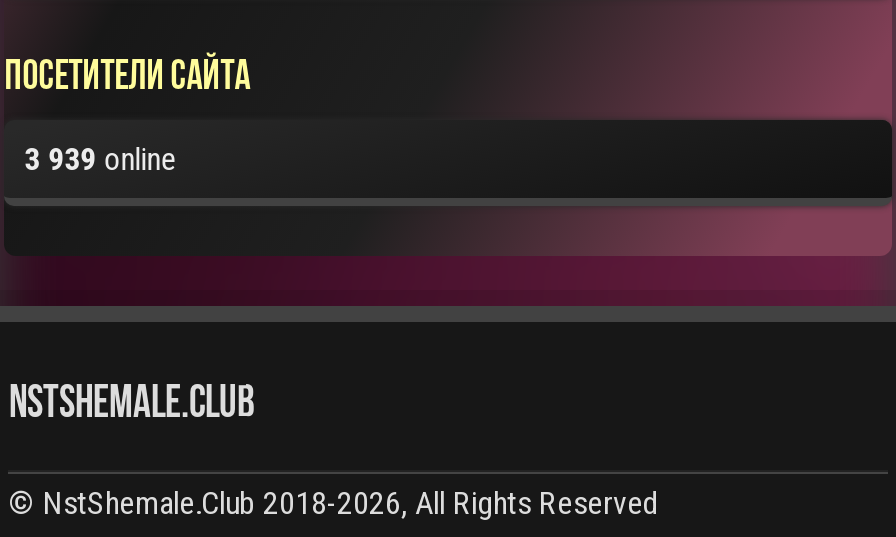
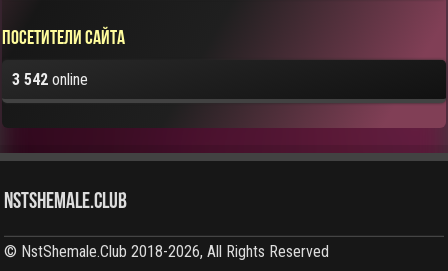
- 3 939 online
+ 3 542 online
